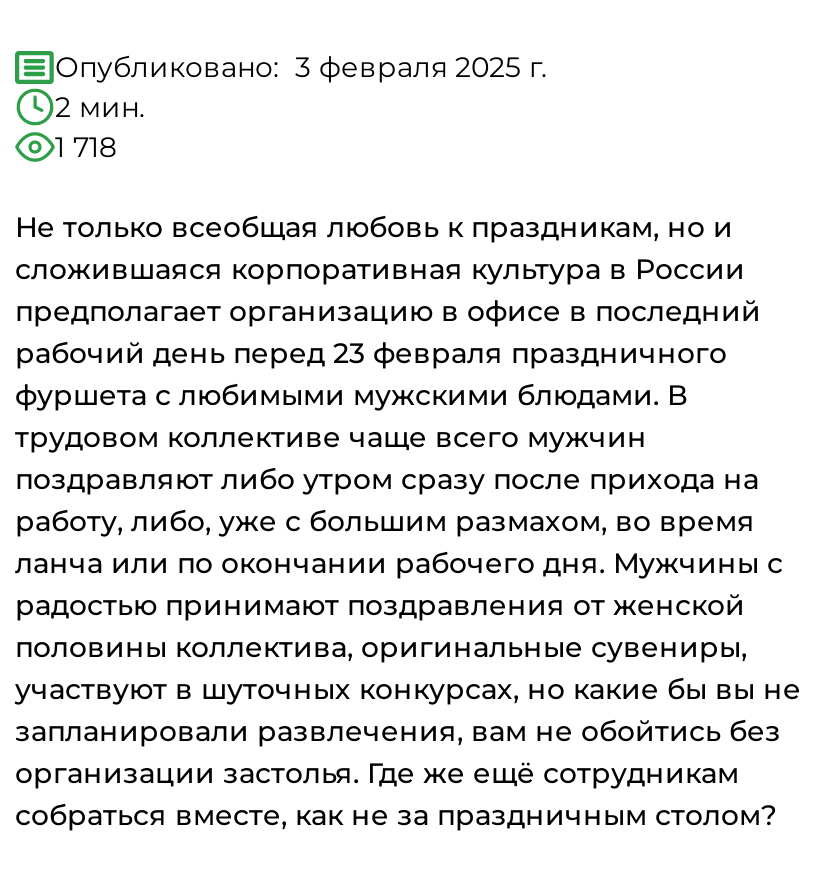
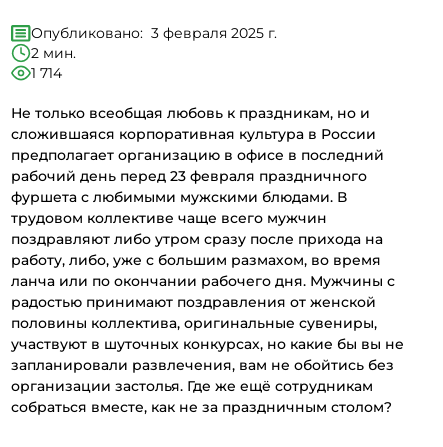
- 1 718
+ 1 714
